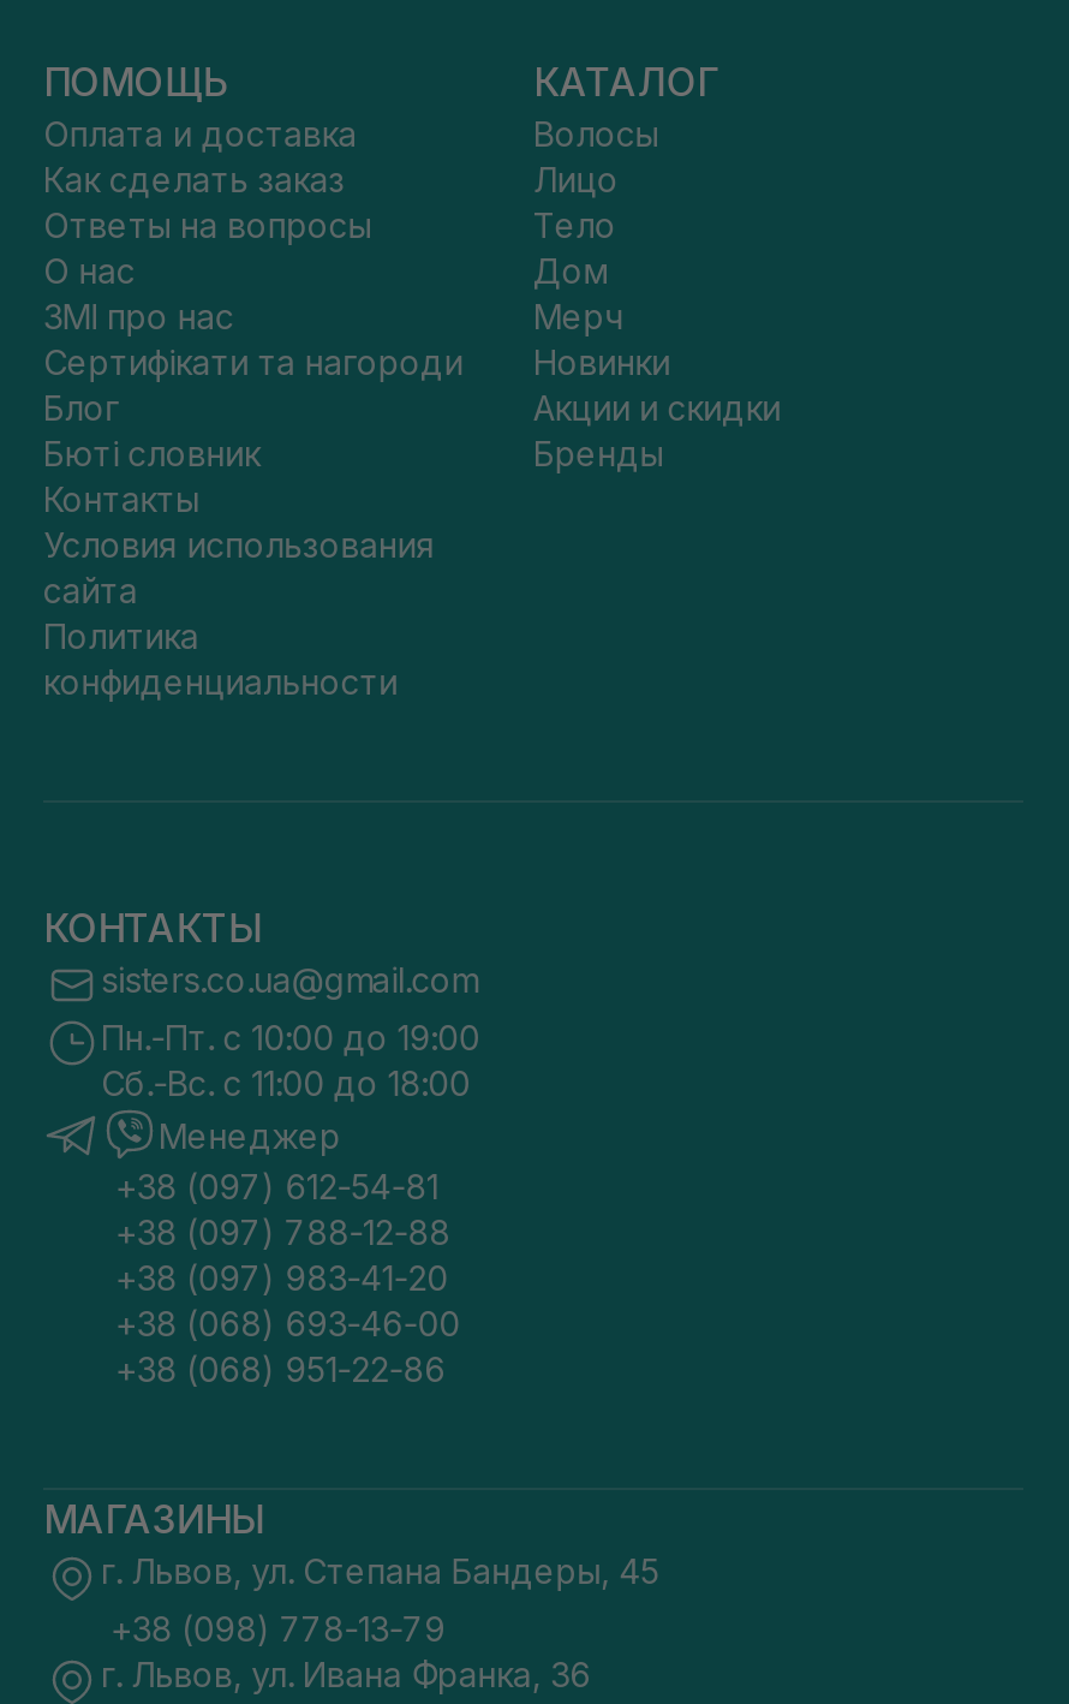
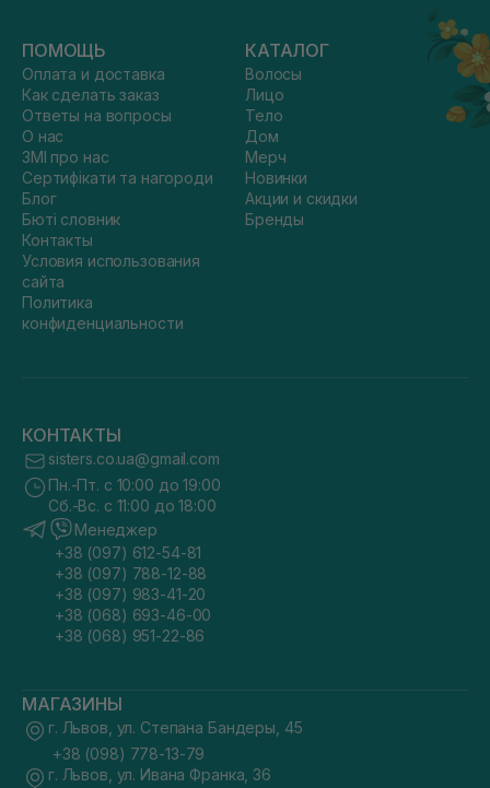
+ [image]
